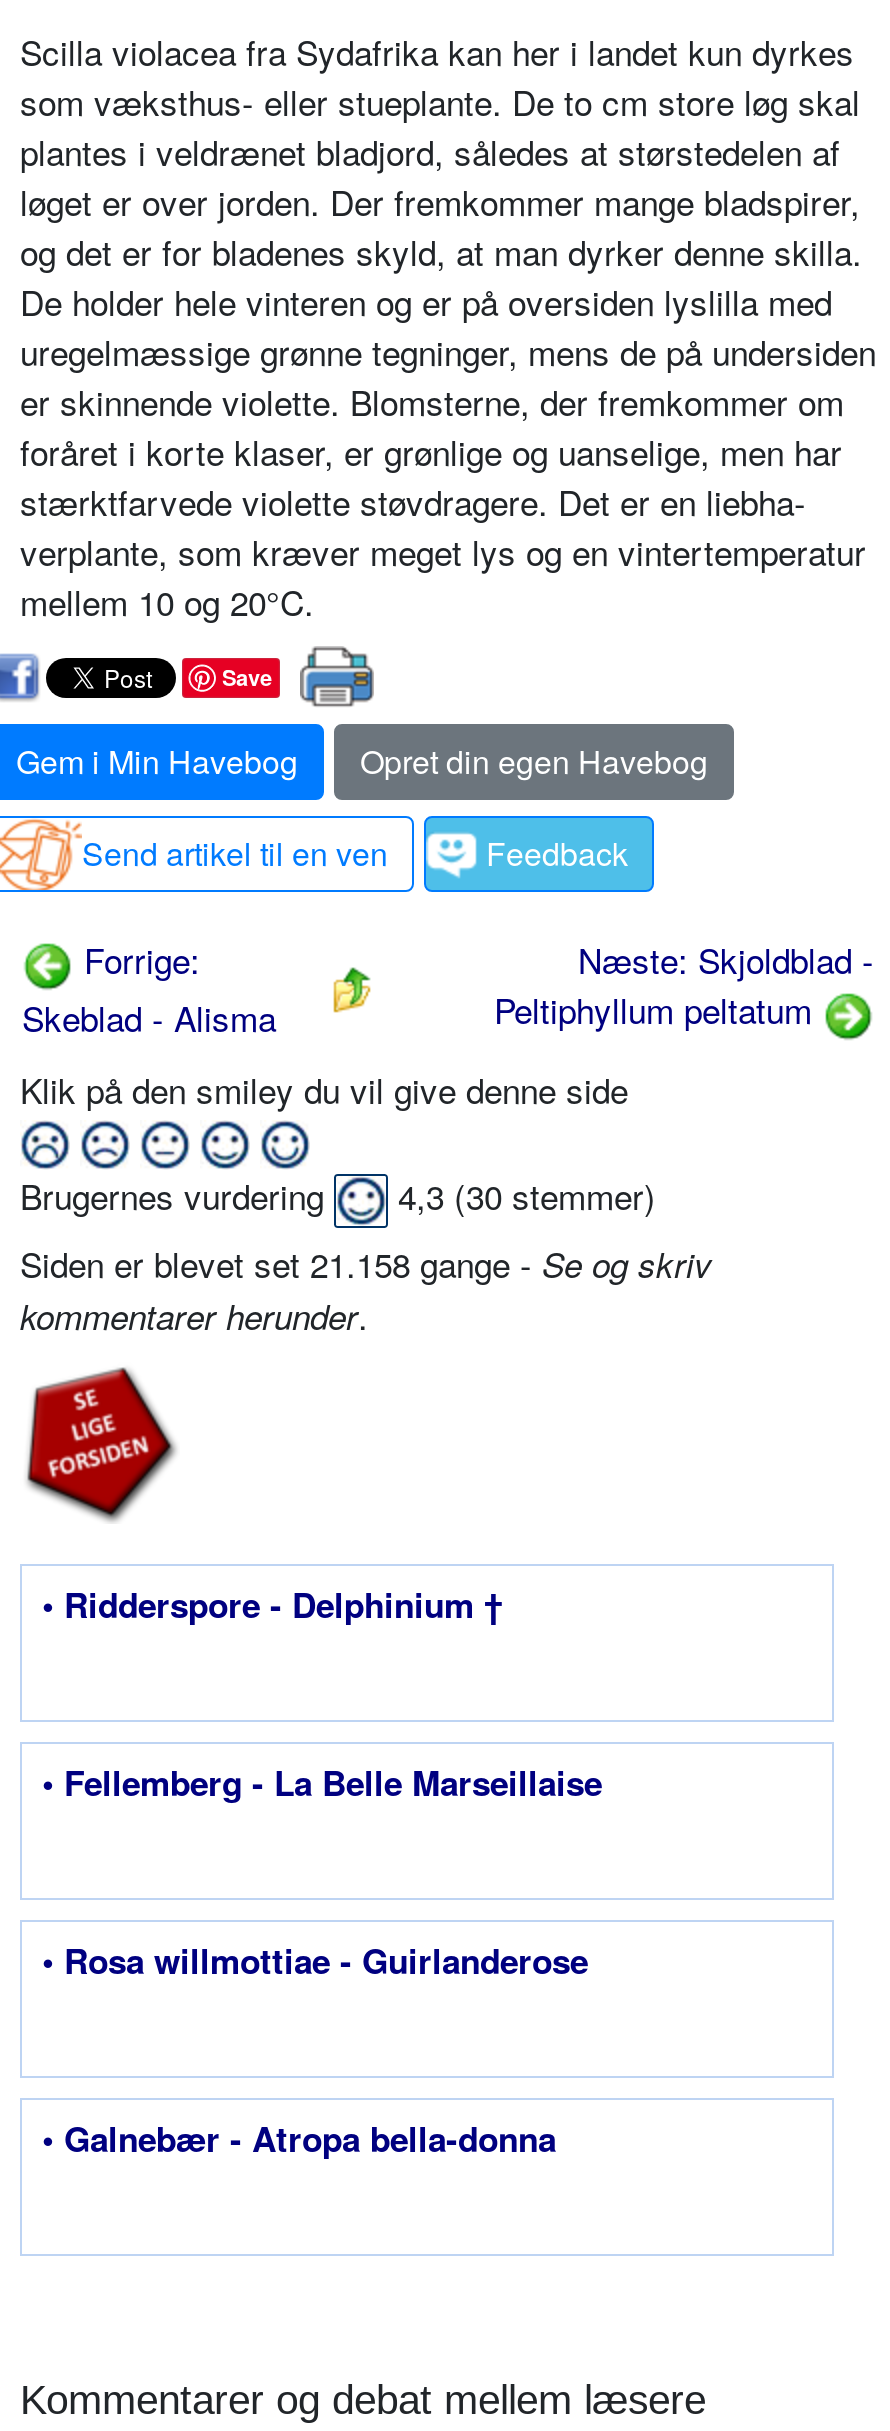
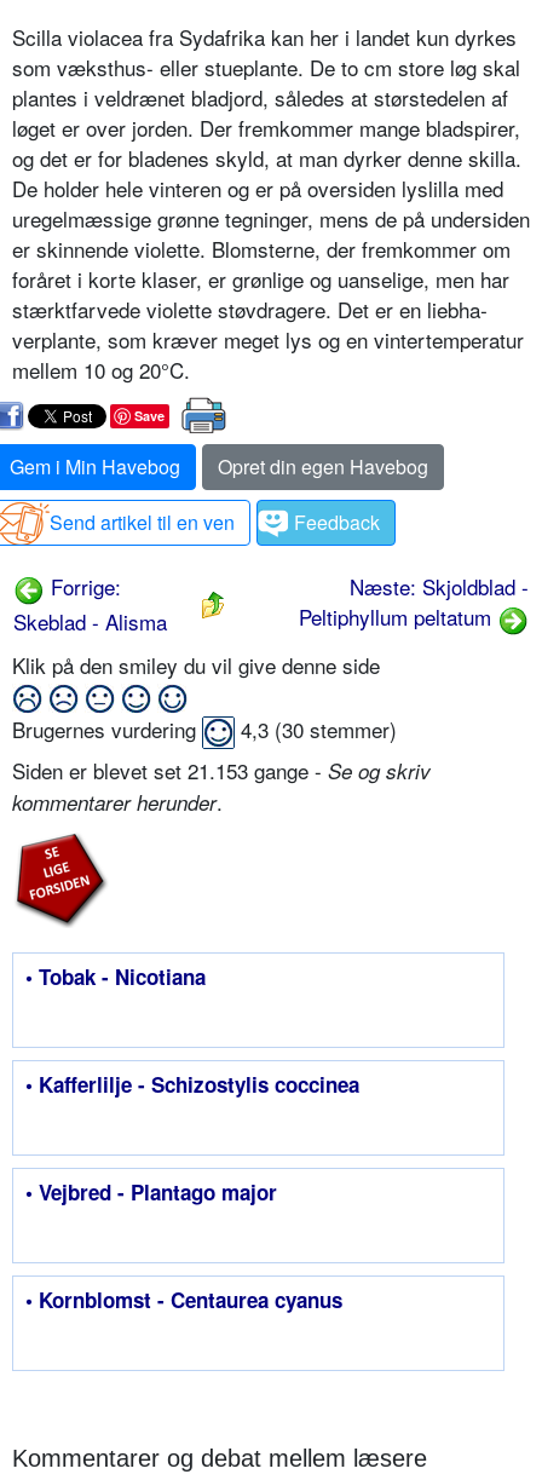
- Siden er blevet set 21.158 gange - Se og skriv
+ Siden er blevet set 21.153 gange - Se og skriv

- • Ridderspore - Delphinium †
+ • Tobak - Nicotiana

- • Fellemberg - La Belle Marseillaise
+ • Kafferlilje - Schizostylis coccinea

- • Rosa willmottiae - Guirlanderose
+ • Vejbred - Plantago major

- • Galnebær - Atropa bella-donna
+ • Kornblomst - Centaurea cyanus
